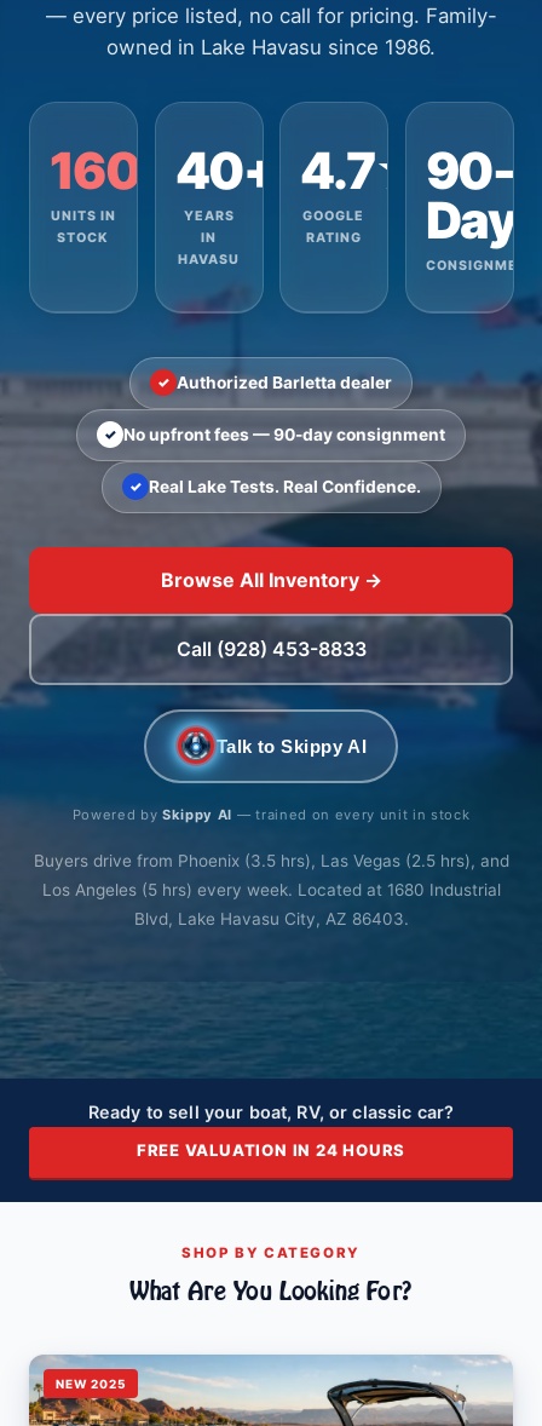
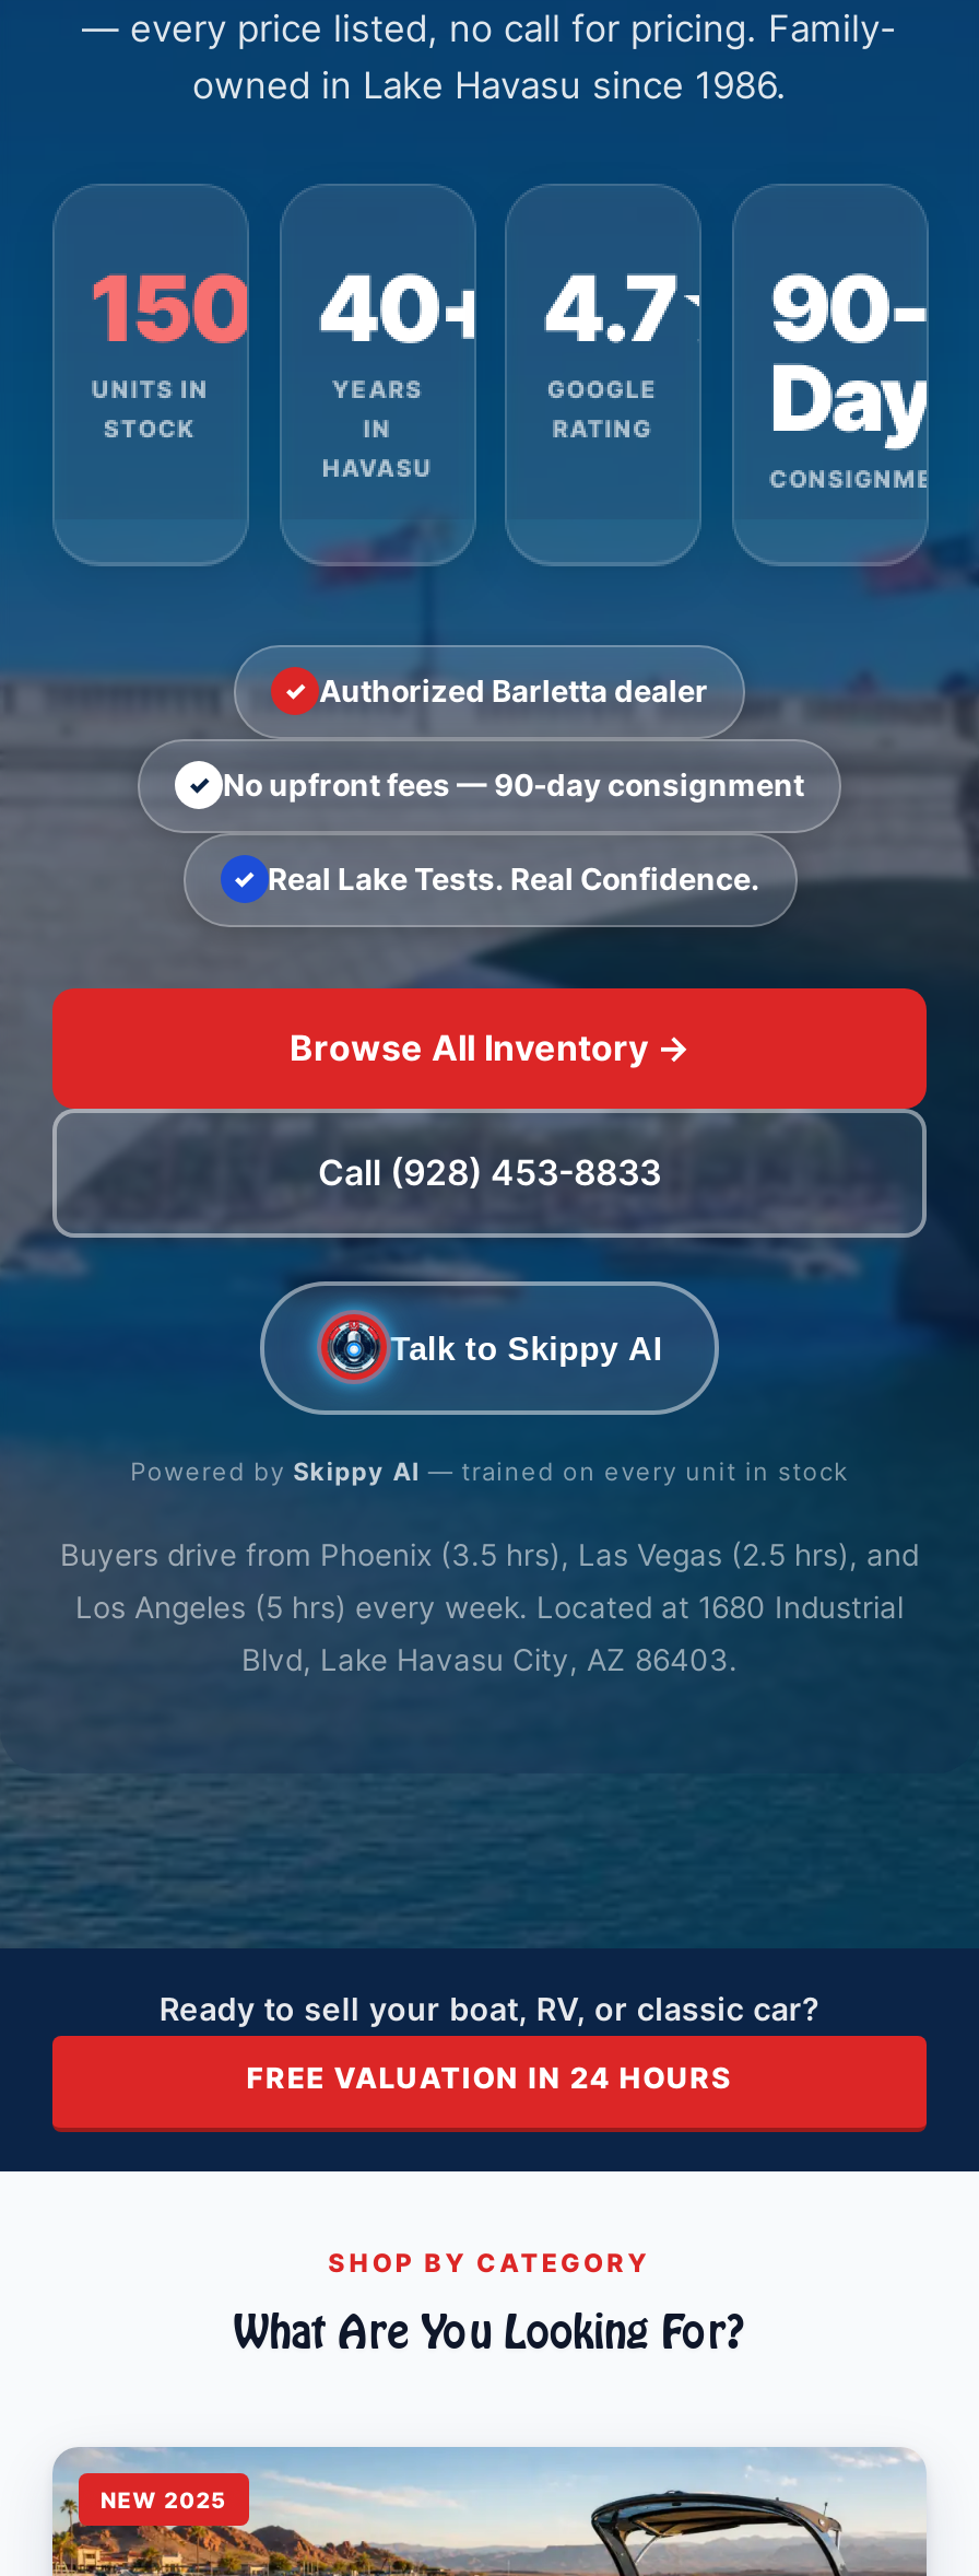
- 160+
+ 150+
